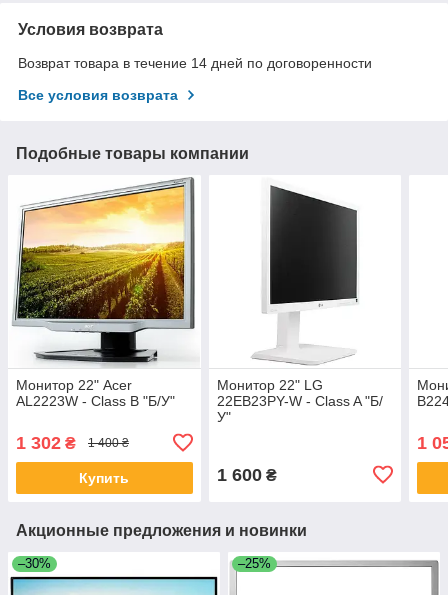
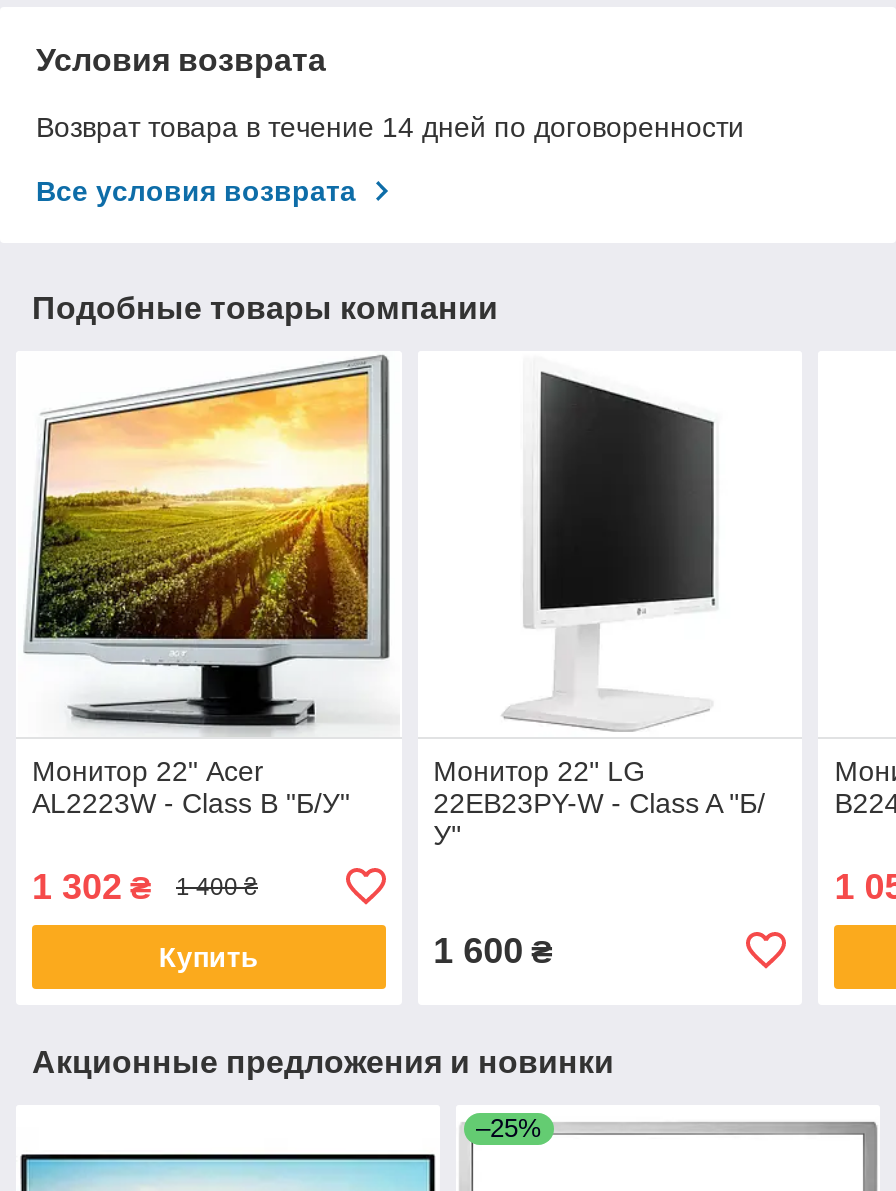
- –30%
